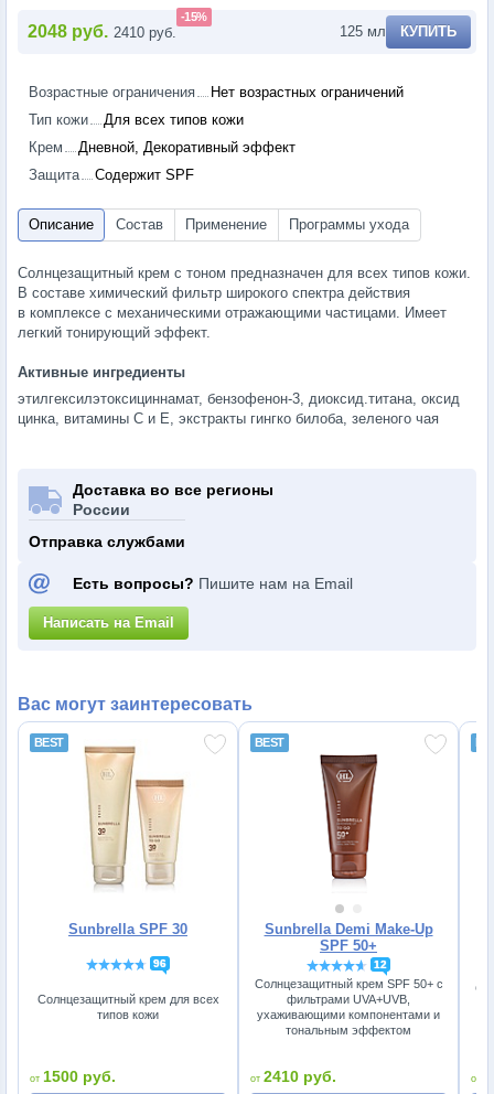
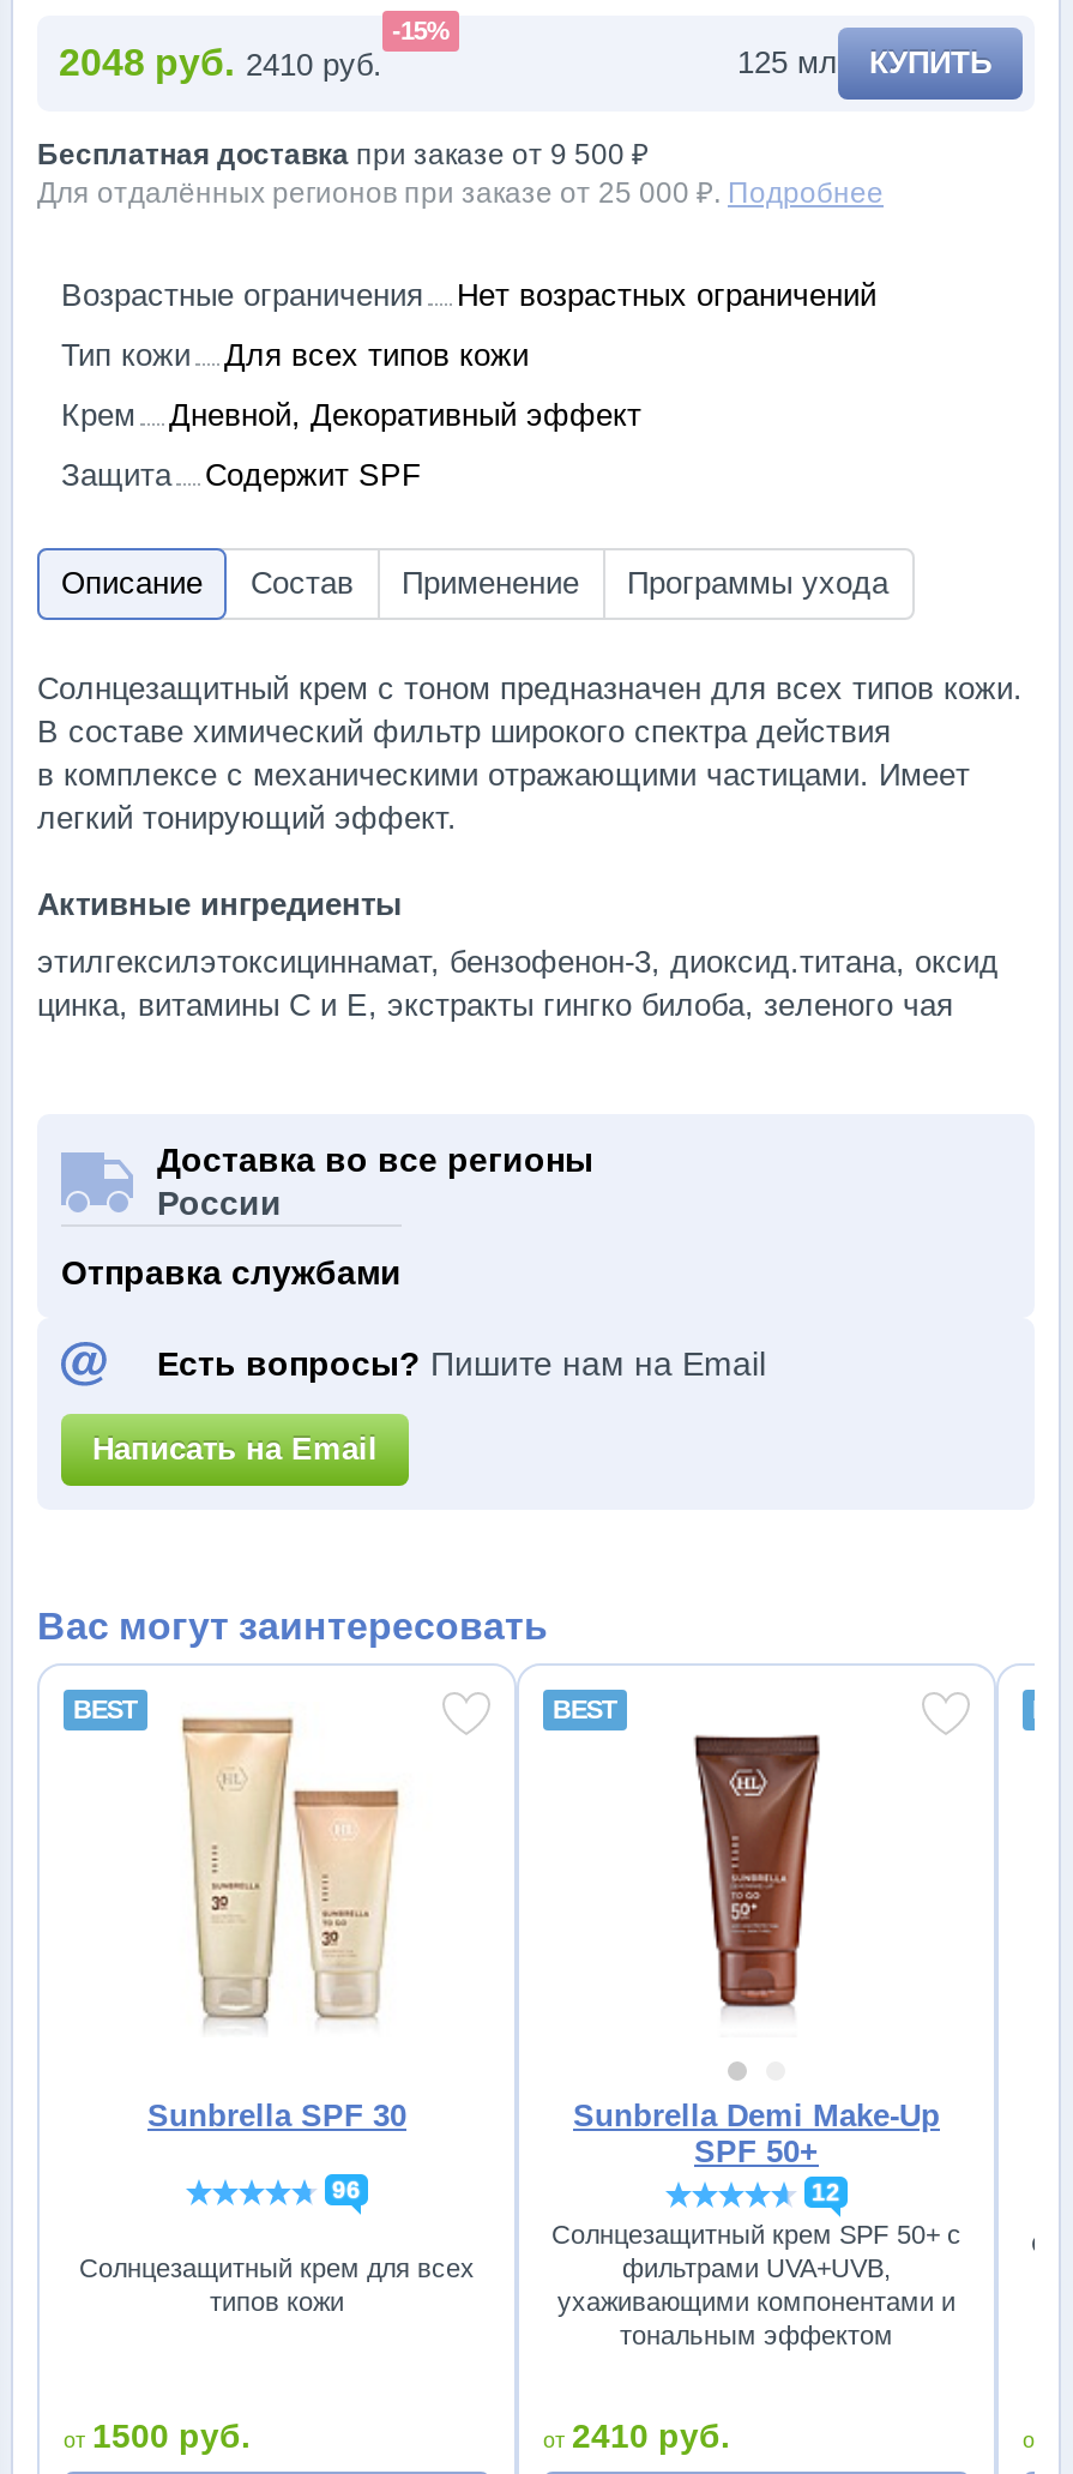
+ Бесплатная доставка при заказе от 9 500 ₽
+ Для отдалённых регионов при заказе от 25 000 ₽. Подробнее
